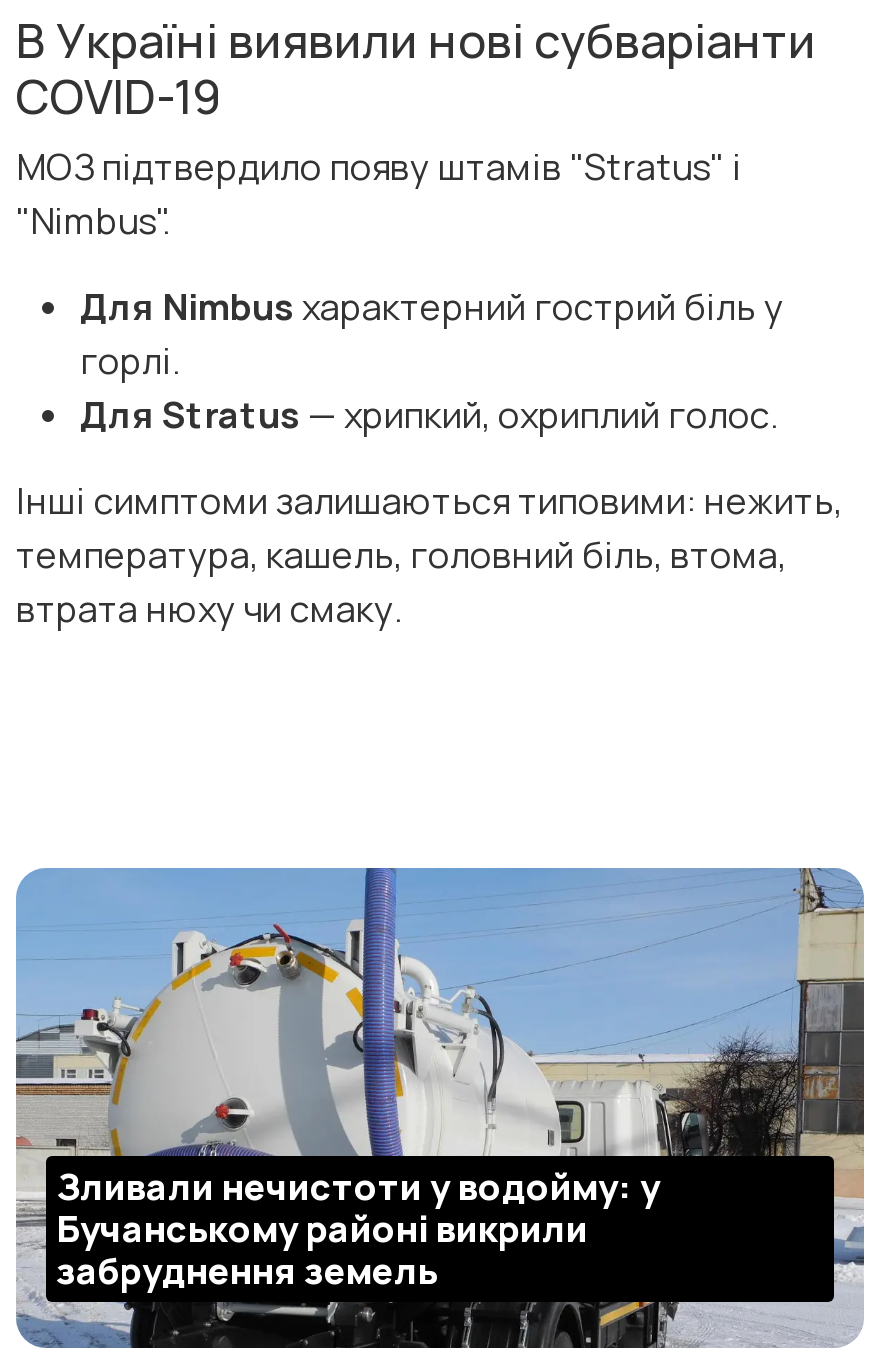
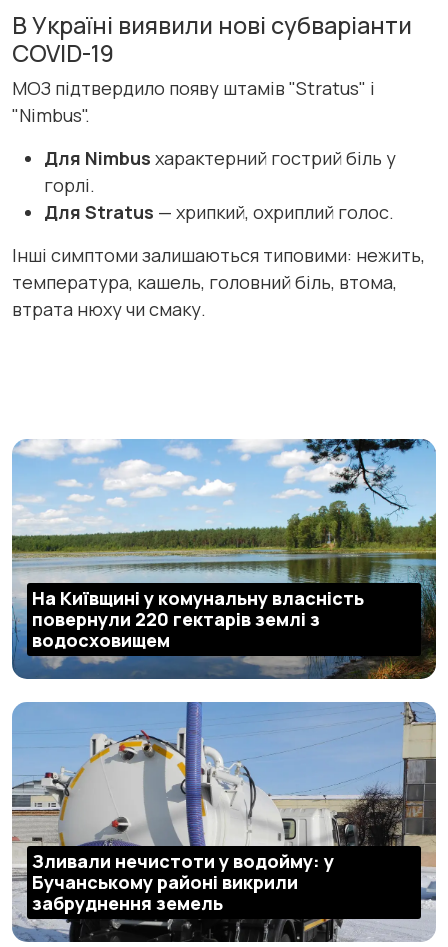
+ [image]
+ На Київщині у комунальну власність
+ повернули 220 гектарів землі з
+ водосховищем
